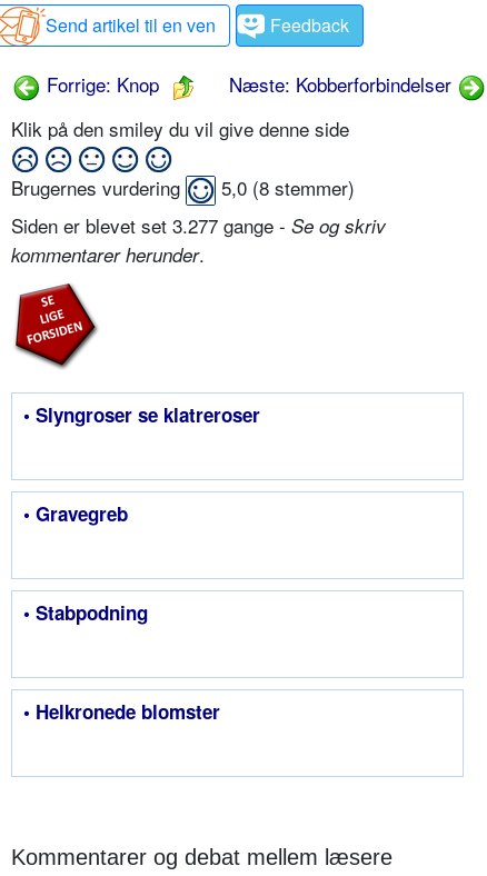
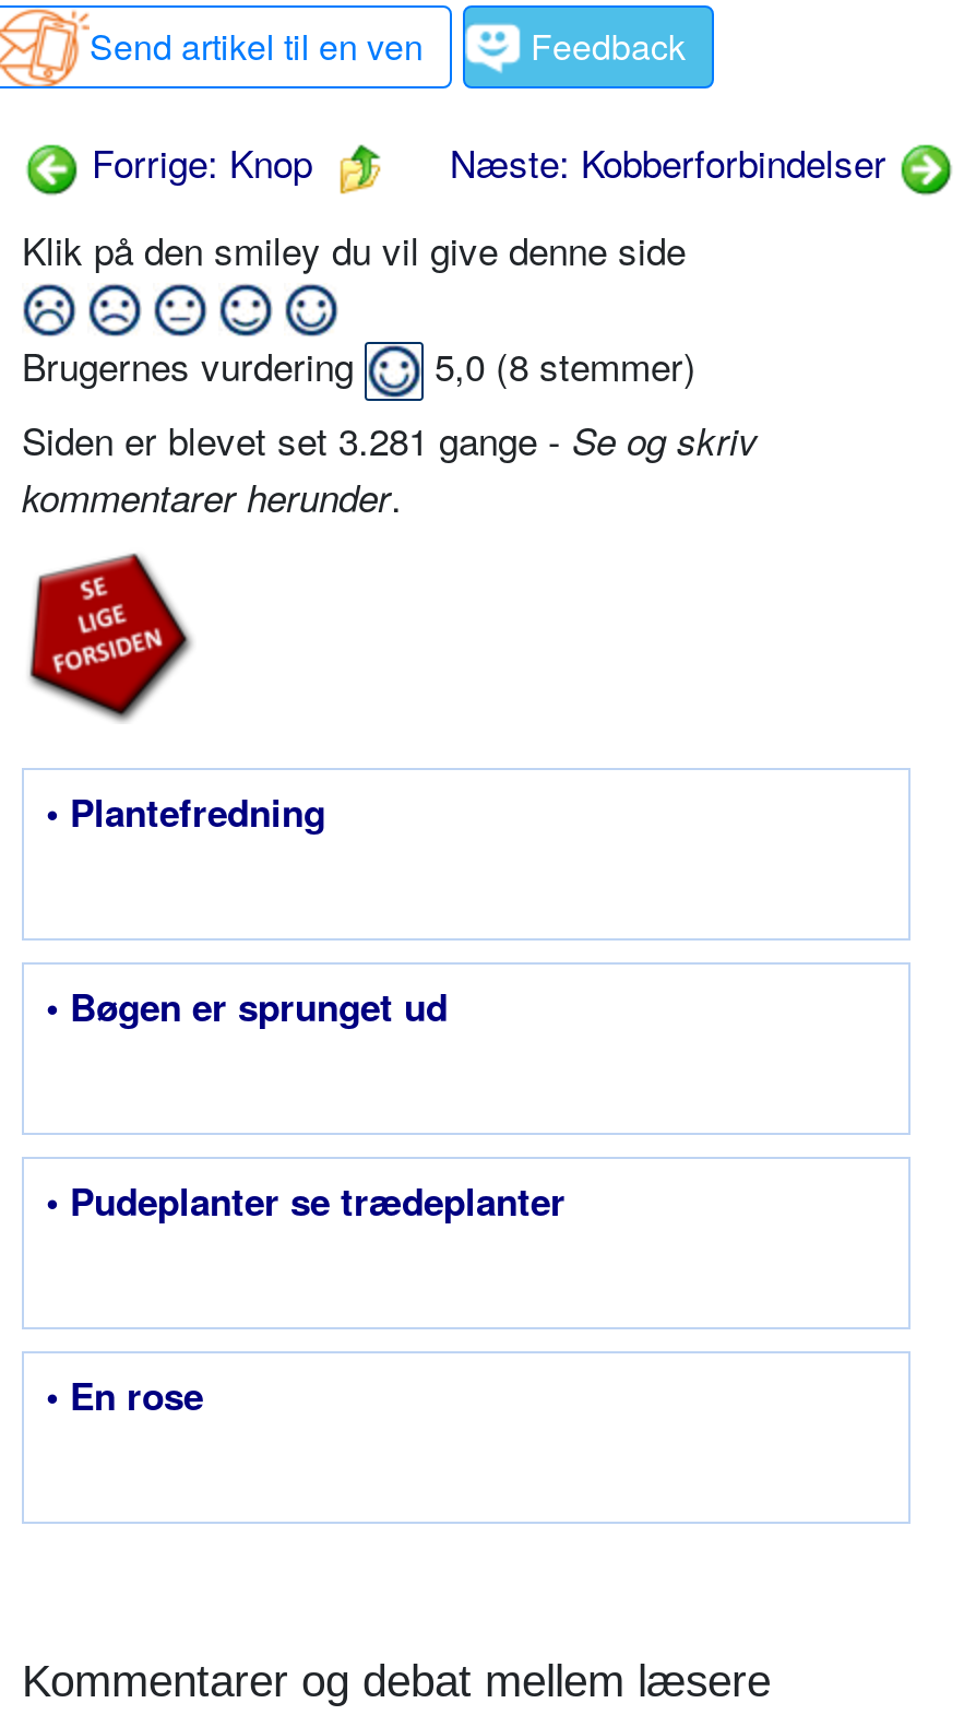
- Siden er blevet set 3.277 gange - Se og skriv
+ Siden er blevet set 3.281 gange - Se og skriv

- • Slyngroser se klatreroser
+ • Plantefredning

- • Gravegreb
+ • Bøgen er sprunget ud

- • Stabpodning
+ • Pudeplanter se trædeplanter

- • Helkronede blomster
+ • En rose
